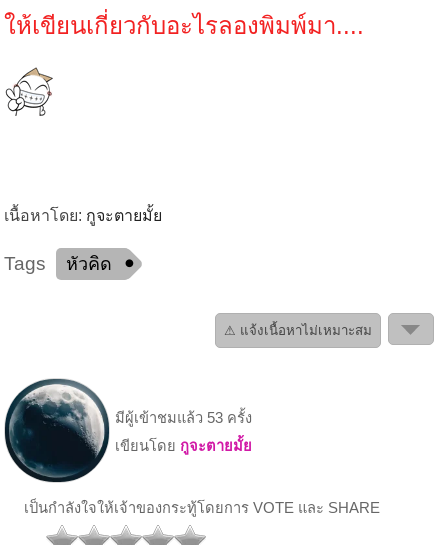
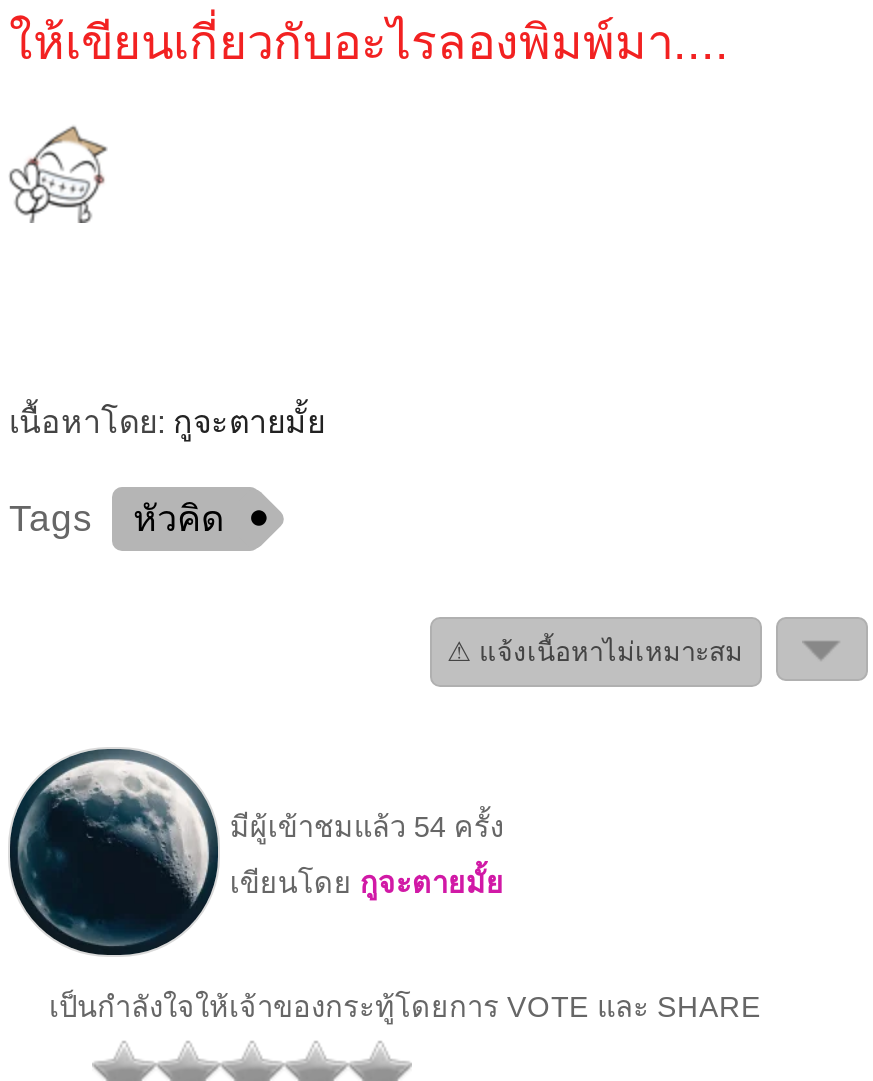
- มีผู้เข้าชมแล้ว 53 ครั้ง
+ มีผู้เข้าชมแล้ว 54 ครั้ง
